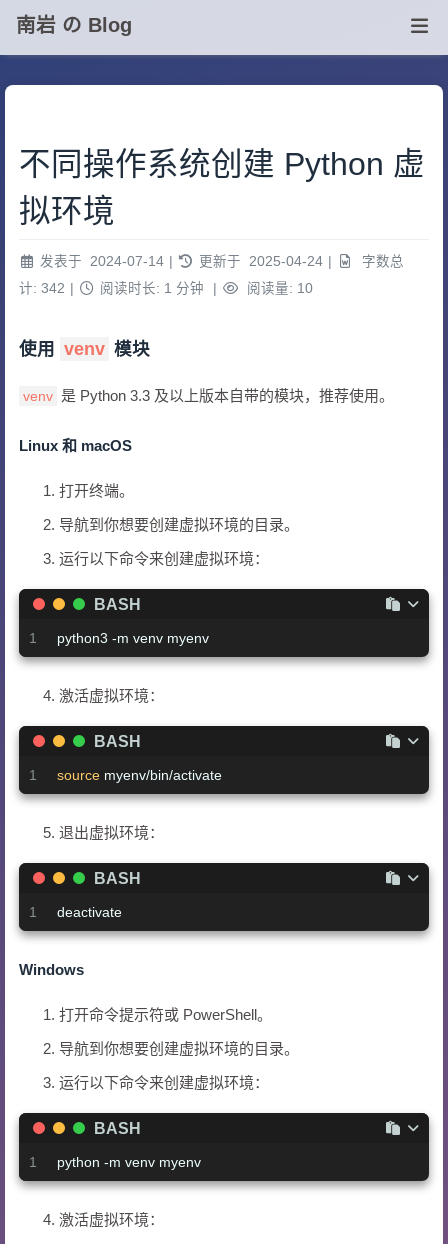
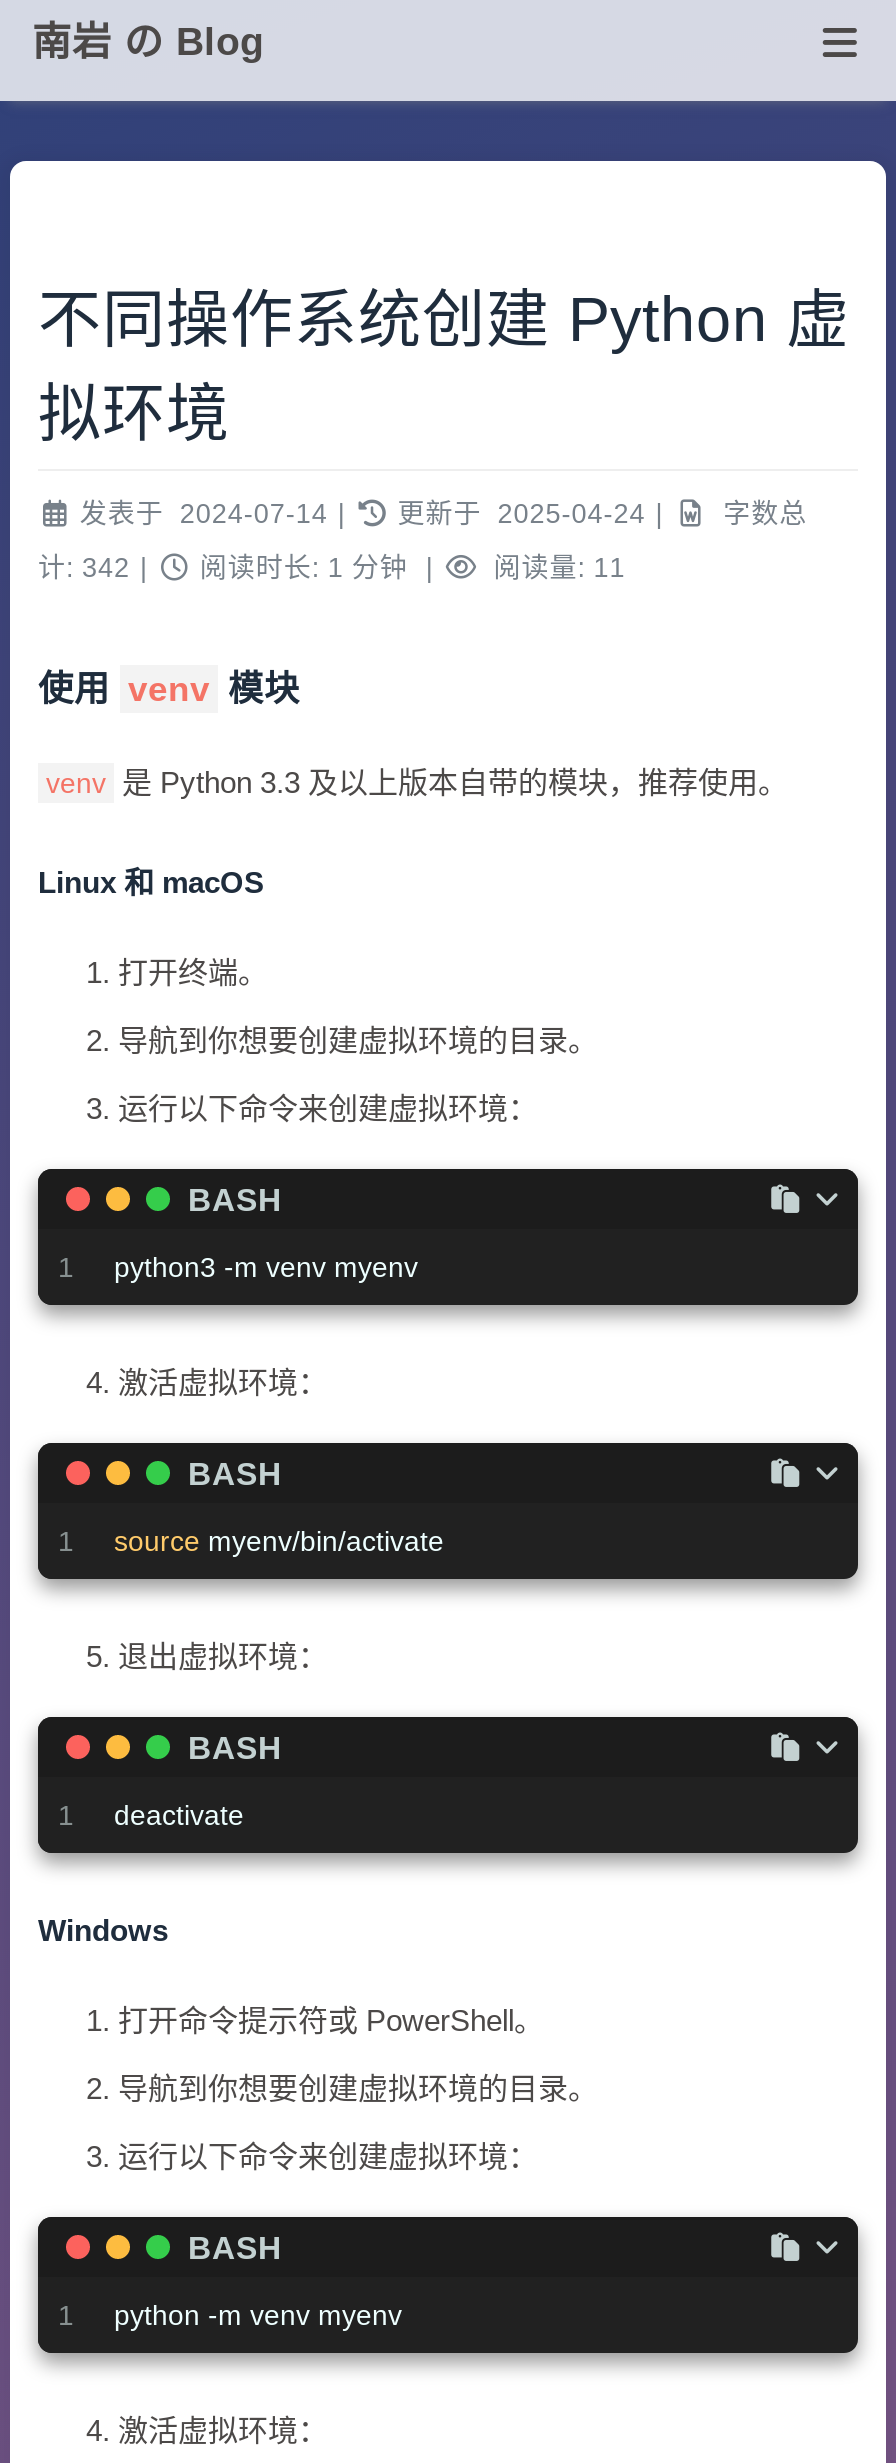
- 阅读量: 10
+ 阅读量: 11
